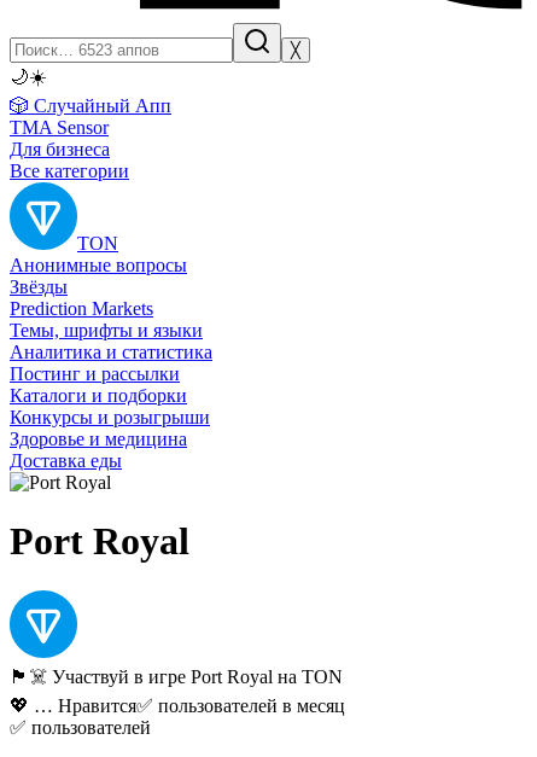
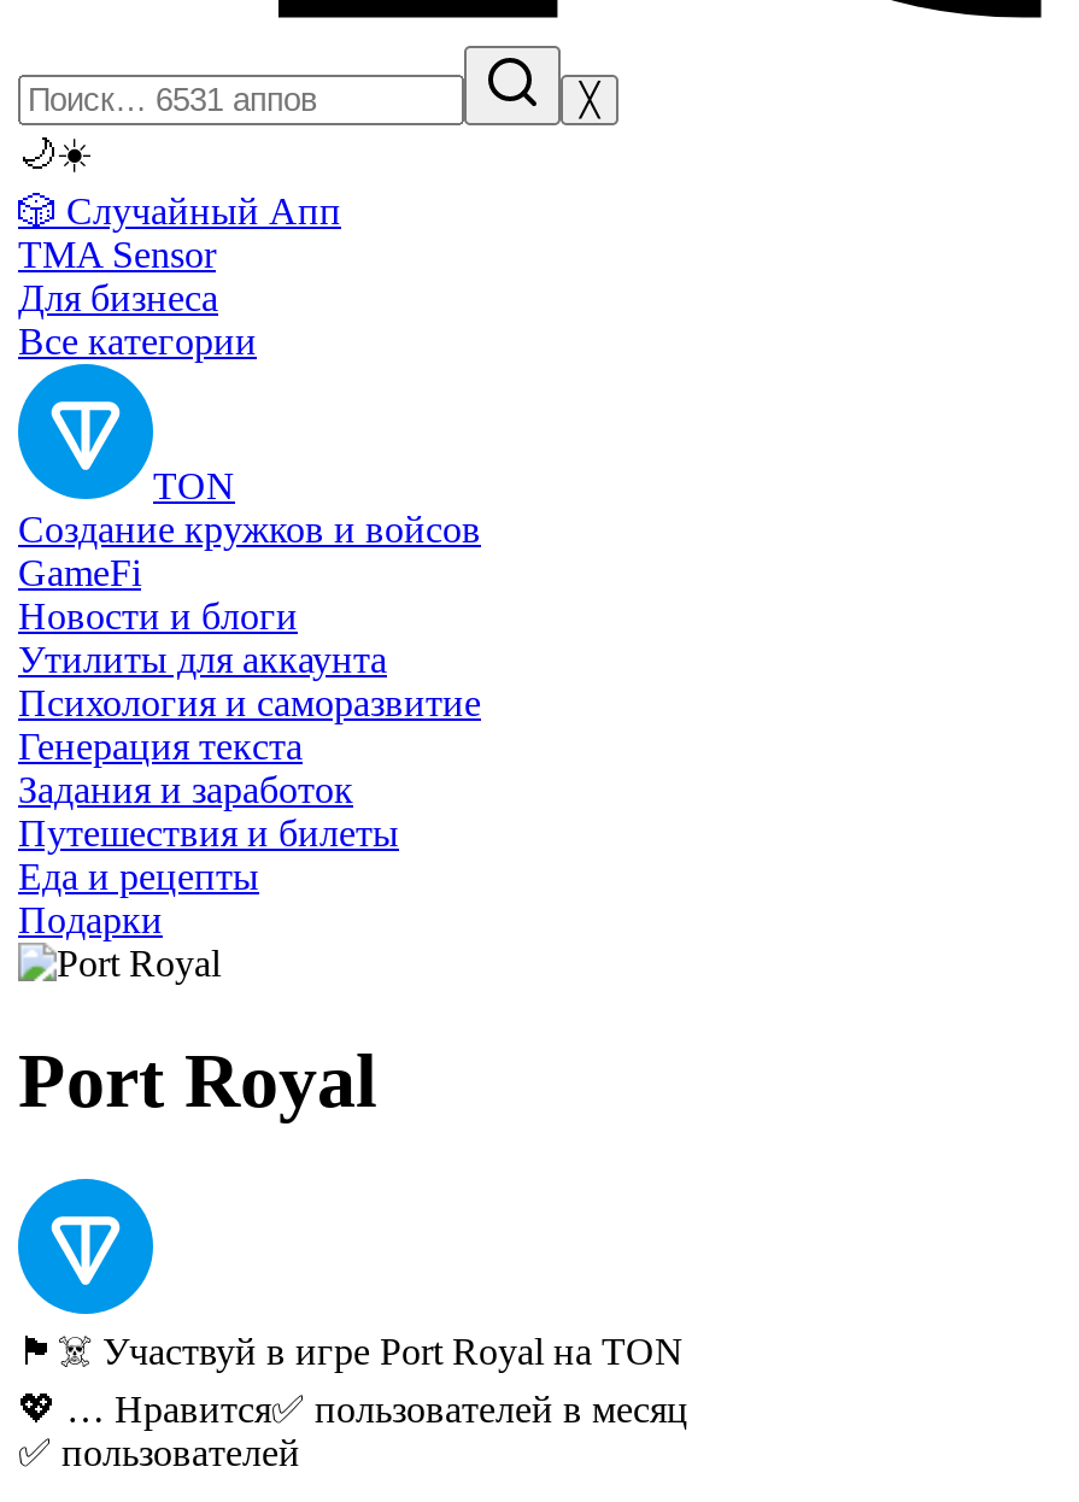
- Анонимные вопросы
- Звёзды
- Prediction Markets
- Темы, шрифты и языки
- Аналитика и статистика
- Постинг и рассылки
- Каталоги и подборки
- Конкурсы и розыгрыши
- Здоровье и медицина
- Доставка еды
+ Создание кружков и войсов
+ GameFi
+ Новости и блоги
+ Утилиты для аккаунта
+ Психология и саморазвитие
+ Генерация текста
+ Задания и заработок
+ Путешествия и билеты
+ Еда и рецепты
+ Подарки
